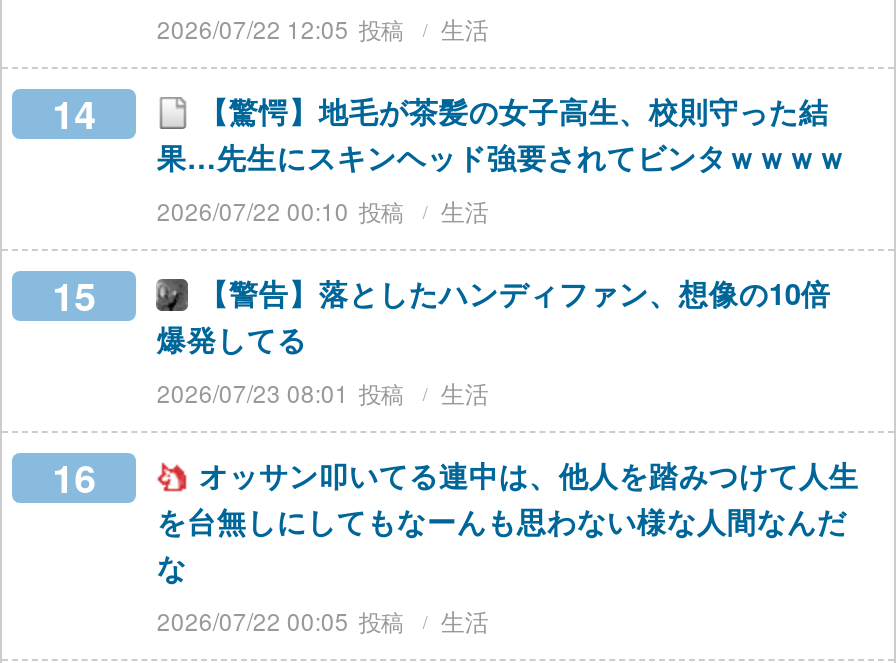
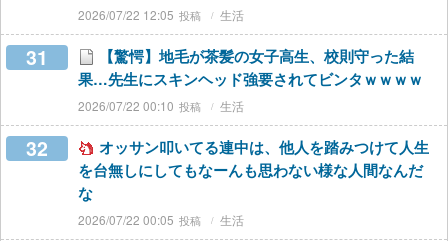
- 14
+ 31

- 15
- 【警告】落としたハンディファン、想像の10倍
- 爆発してる
- 2026/07/23 08:01
- 生活
- 16
+ 32
